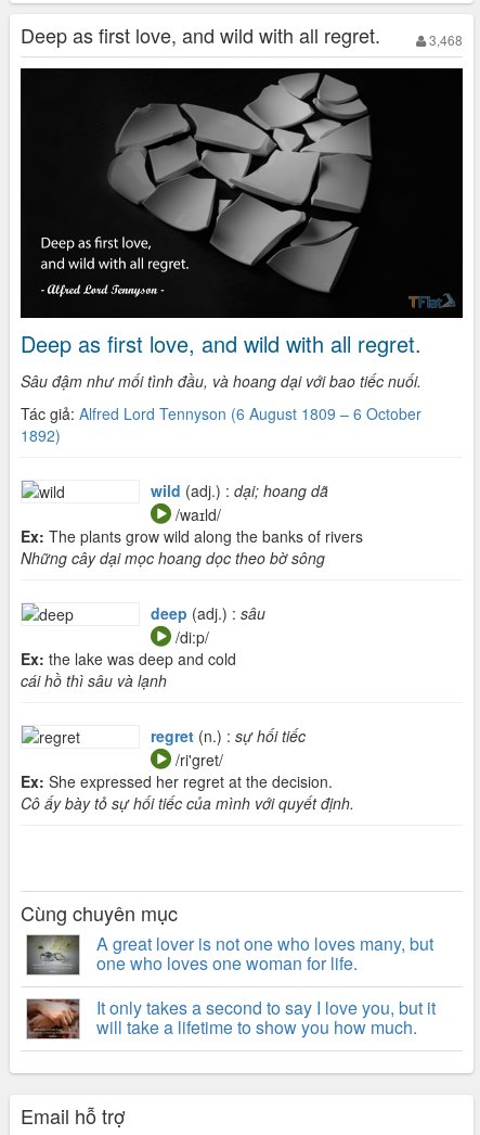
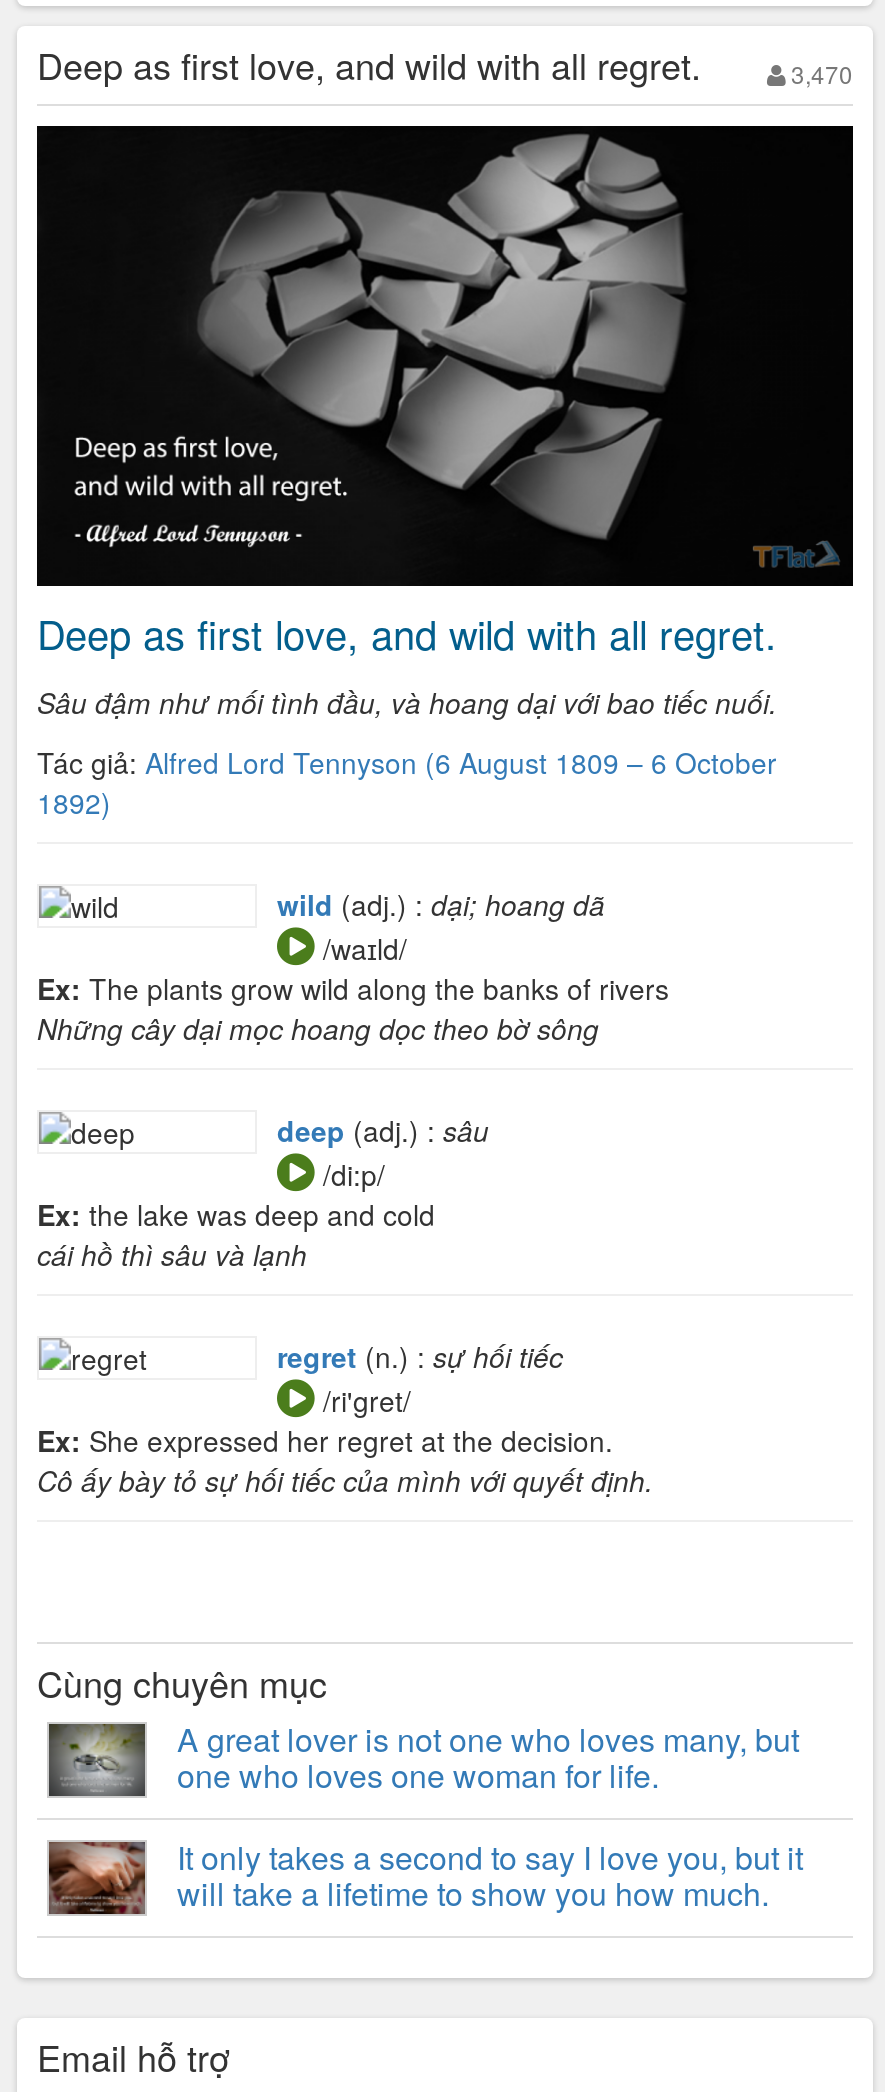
- 3,468
+ 3,470
